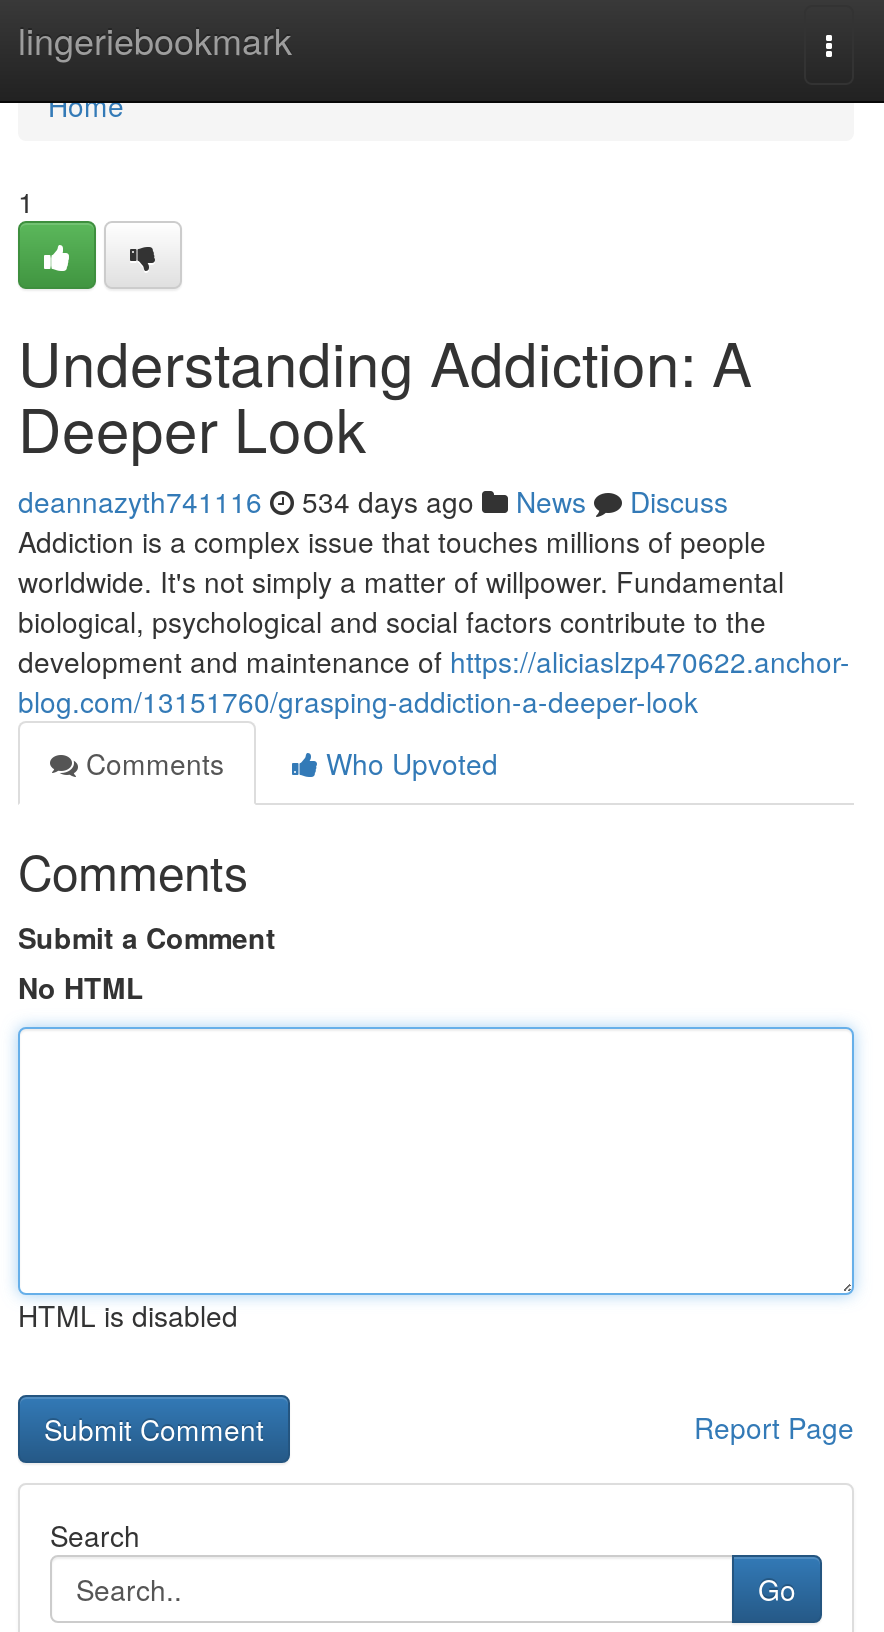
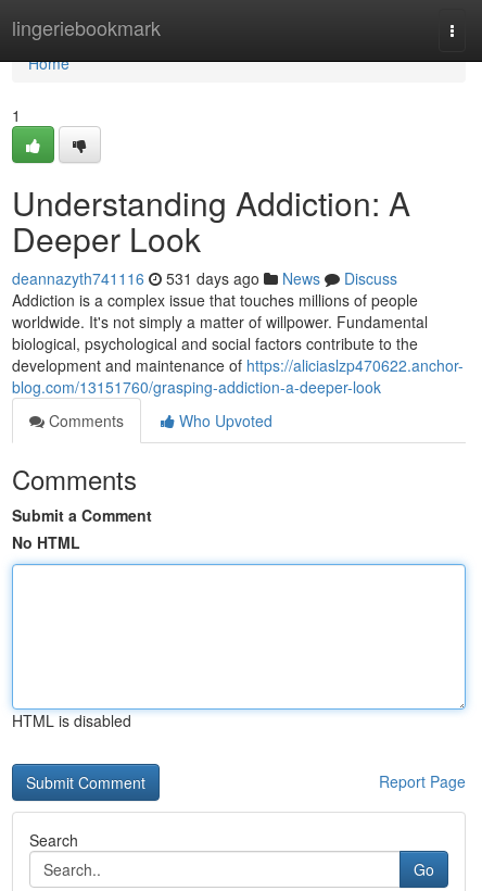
- deannazyth741116 534 days ago News Discuss
+ deannazyth741116 531 days ago News Discuss
